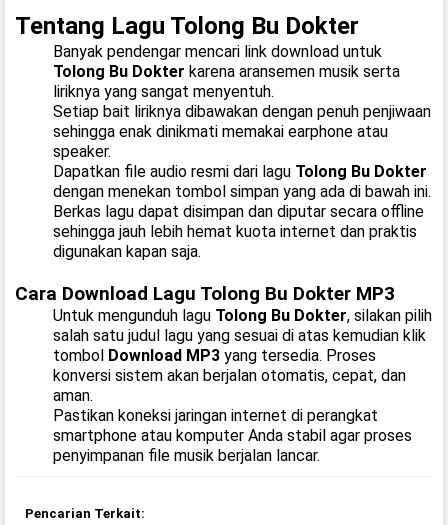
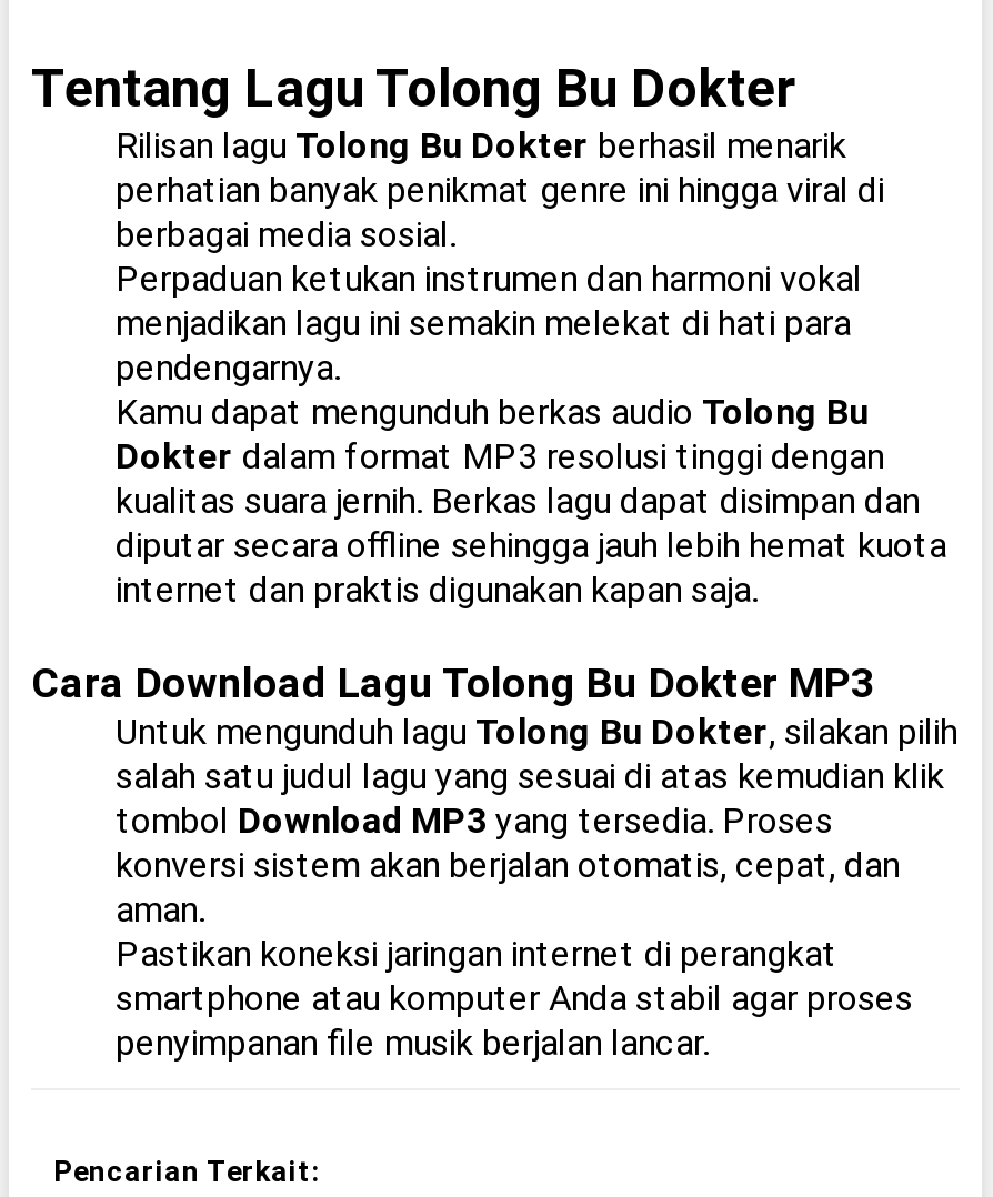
- Banyak pendengar mencari link download untuk
- Tolong Bu Dokter karena aransemen musik serta
- liriknya yang sangat menyentuh.
- Setiap bait liriknya dibawakan dengan penuh penjiwaan
- sehingga enak dinikmati memakai earphone atau
- speaker.
- Dapatkan file audio resmi dari lagu Tolong Bu Dokter
- dengan menekan tombol simpan yang ada di bawah ini.
- Berkas lagu dapat disimpan dan diputar secara offline
- sehingga jauh lebih hemat kuota internet dan praktis
- digunakan kapan saja.
+ Rilisan lagu Tolong Bu Dokter berhasil menarik
+ perhatian banyak penikmat genre ini hingga viral di
+ berbagai media sosial.
+ Perpaduan ketukan instrumen dan harmoni vokal
+ menjadikan lagu ini semakin melekat di hati para
+ pendengarnya.
+ Kamu dapat mengunduh berkas audio Tolong Bu
+ Dokter dalam format MP3 resolusi tinggi dengan
+ kualitas suara jernih. Berkas lagu dapat disimpan dan
+ diputar secara offline sehingga jauh lebih hemat kuota
+ internet dan praktis digunakan kapan saja.
